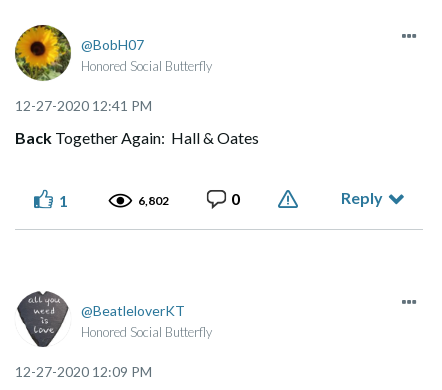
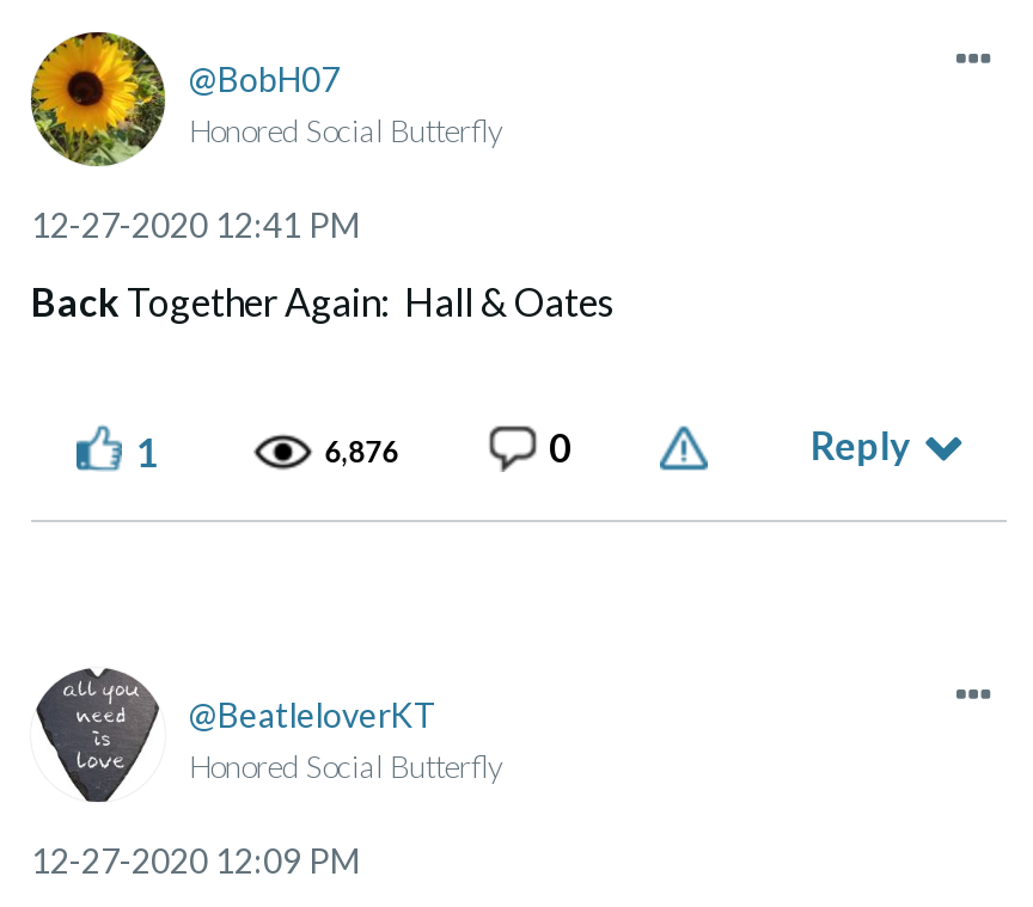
- 6,802
+ 6,876
